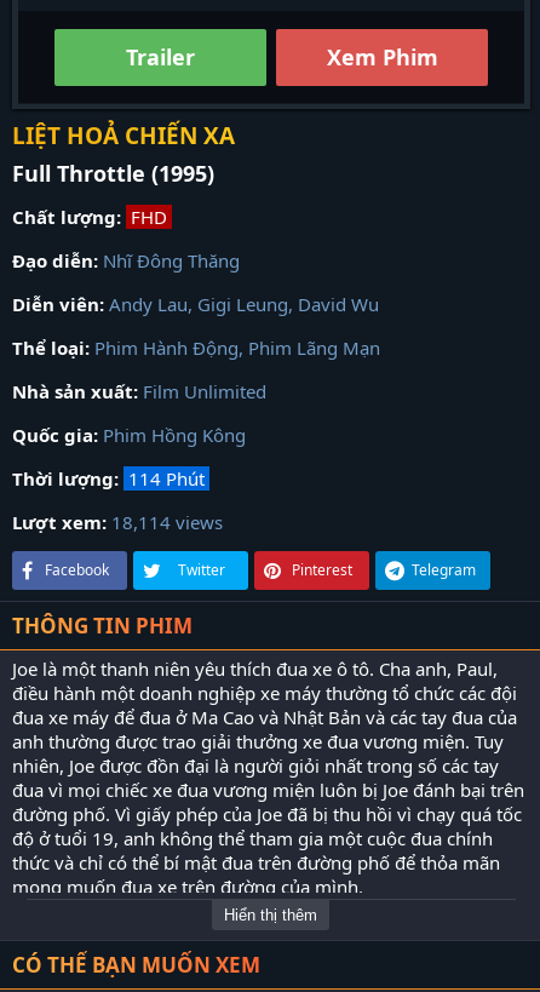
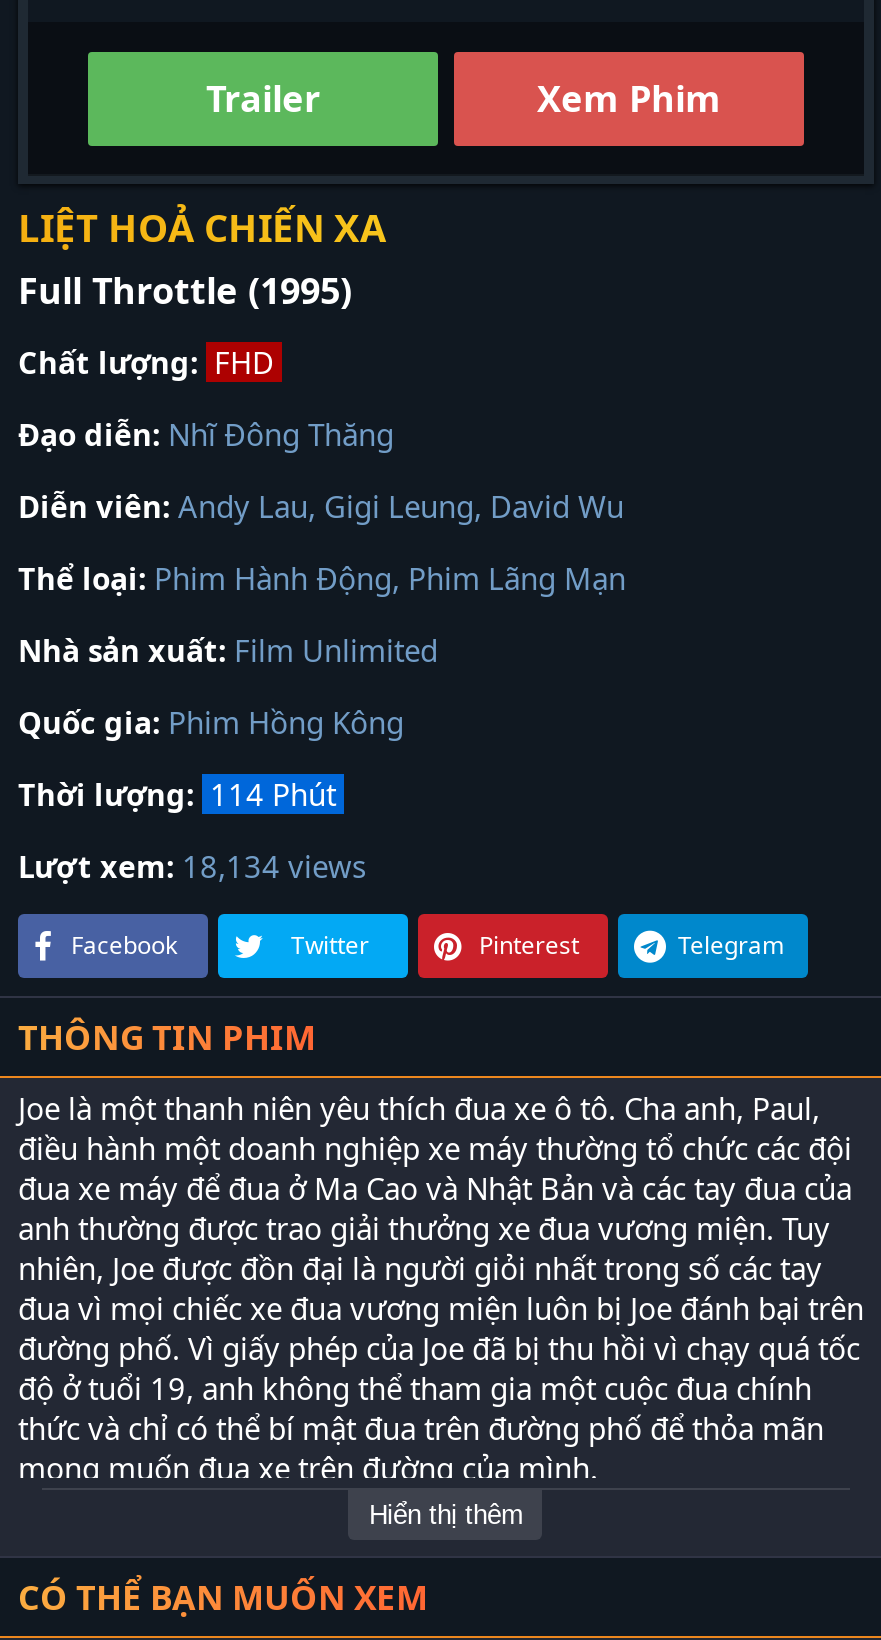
- Lượt xem: 18,114 views
+ Lượt xem: 18,134 views
